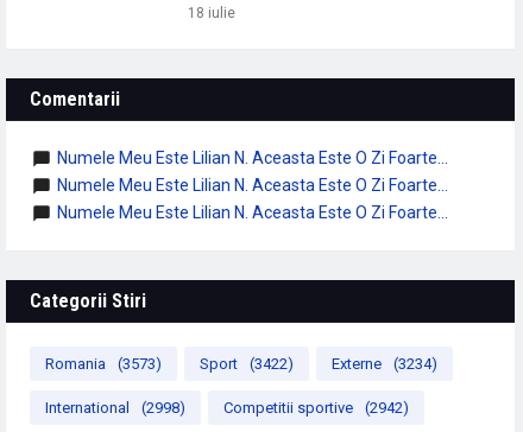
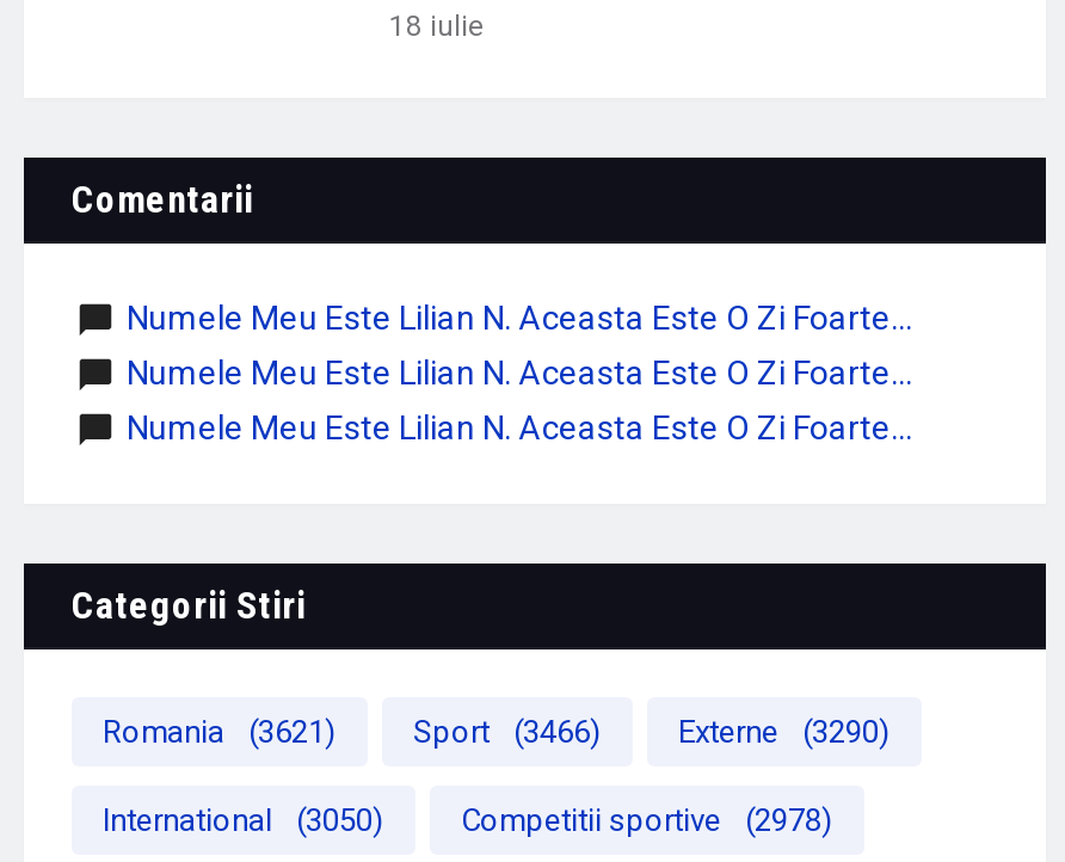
- Romania (3573)
+ Romania (3621)

- Sport (3422)
+ Sport (3466)

- Externe (3234)
+ Externe (3290)

- International (2998)
+ International (3050)

- Competitii sportive (2942)
+ Competitii sportive (2978)
